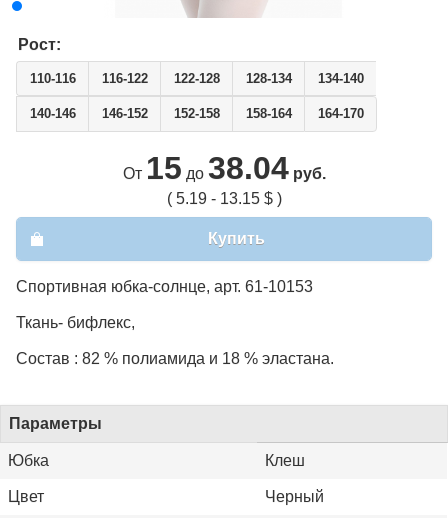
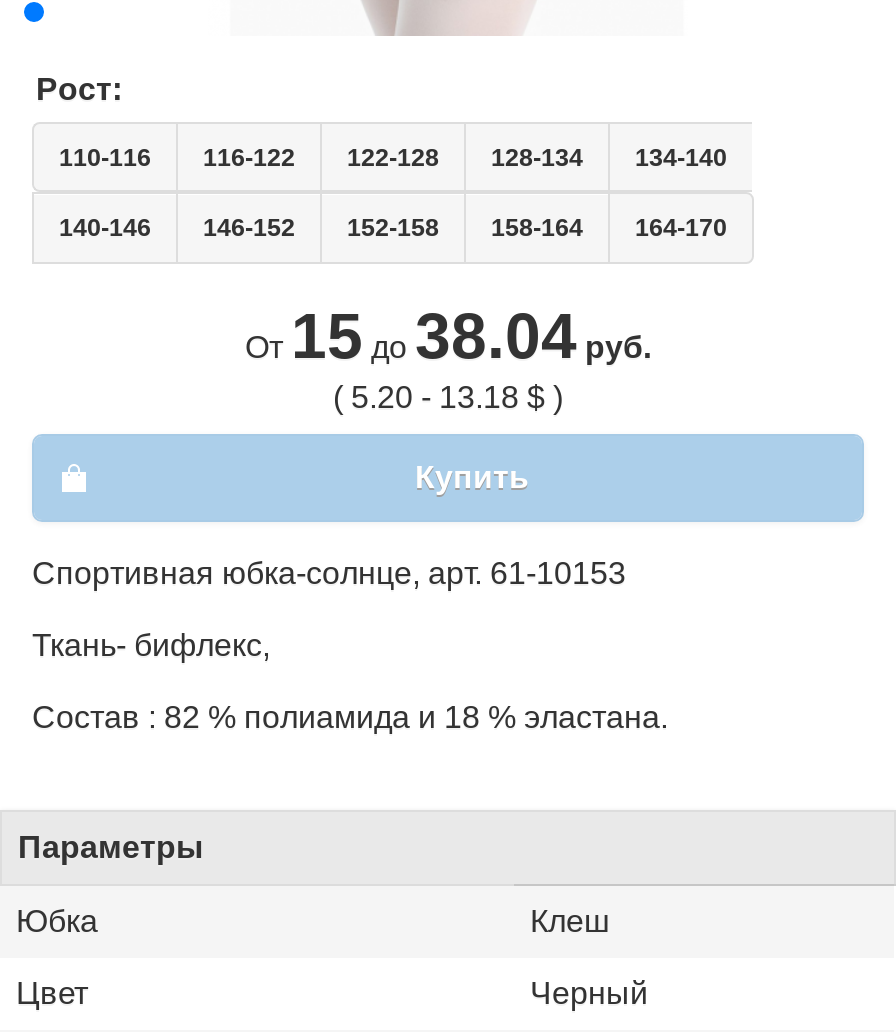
- ( 5.19 - 13.15 $ )
+ ( 5.20 - 13.18 $ )
